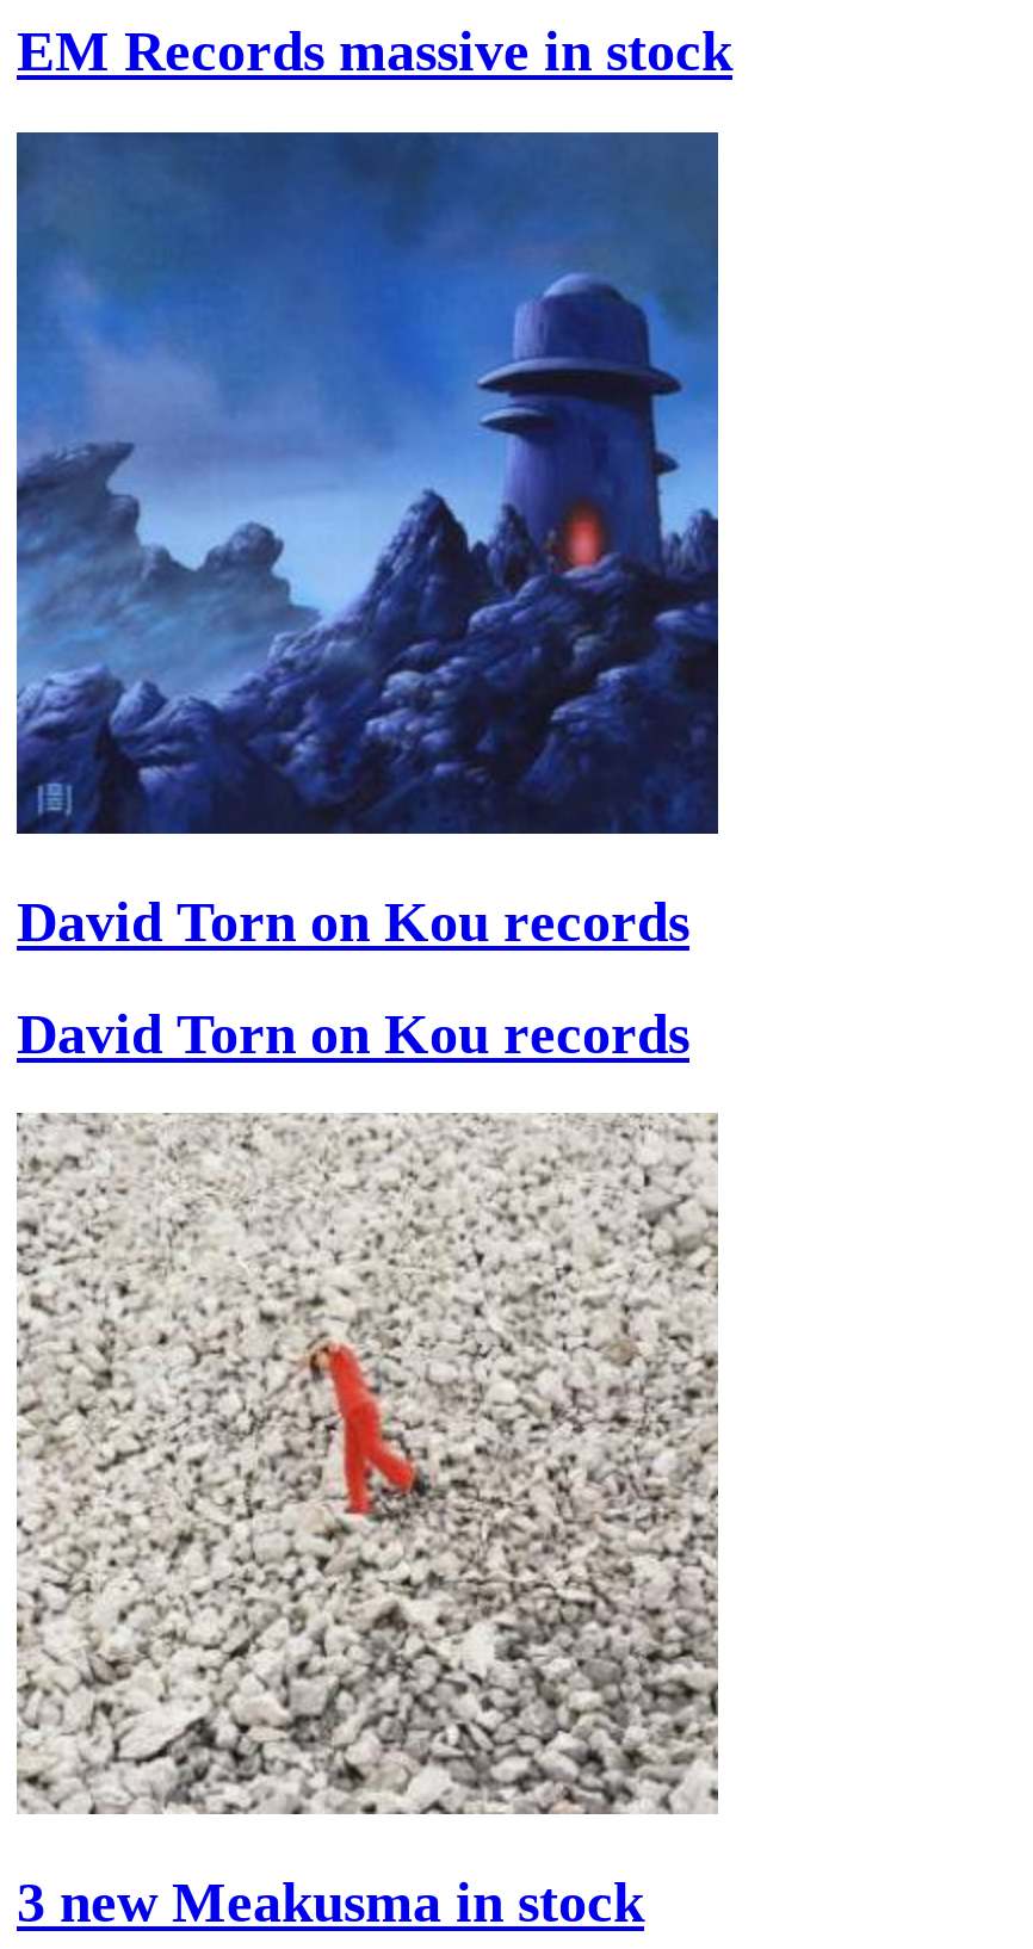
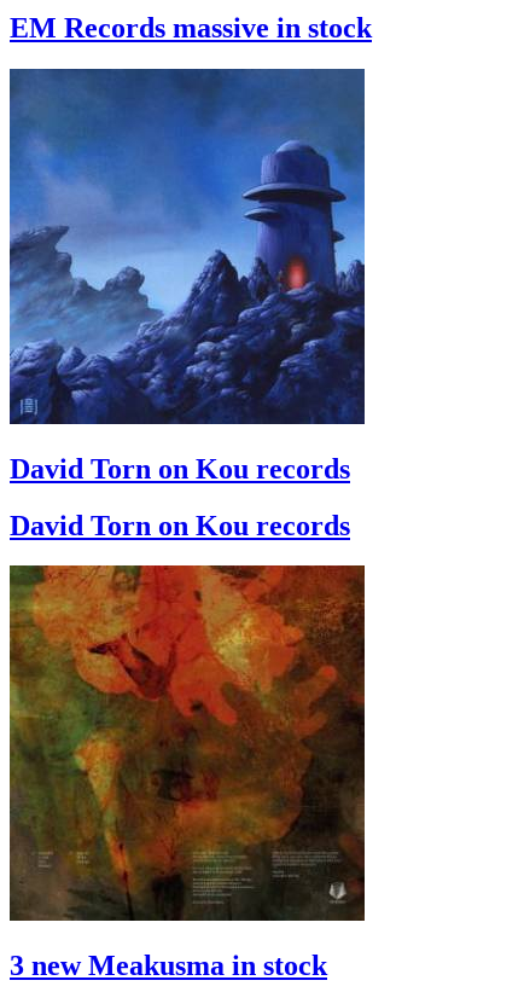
- [image]
+ [image]
